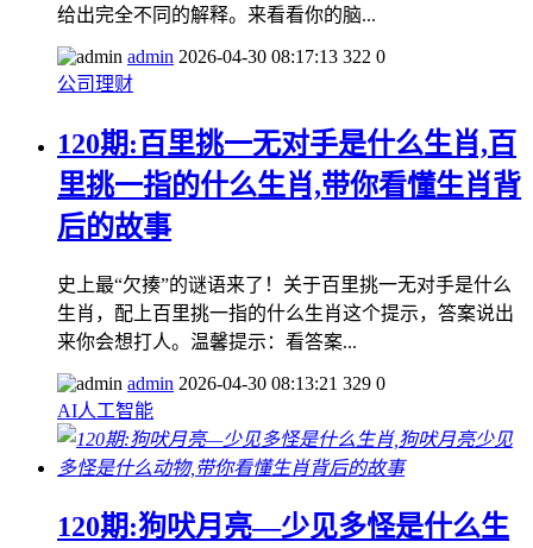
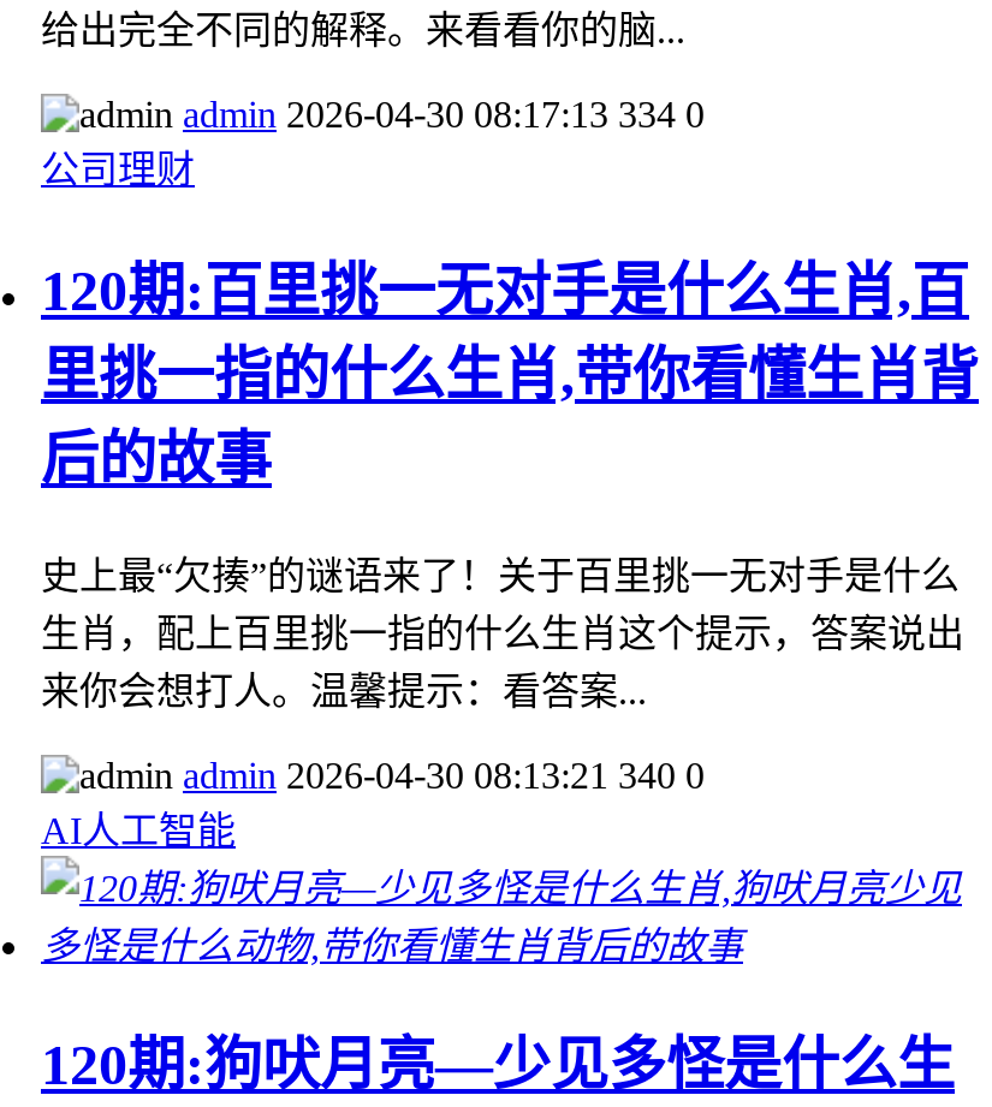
- admin 2026-04-30 08:17:13 322 0
+ admin 2026-04-30 08:17:13 334 0

- admin 2026-04-30 08:13:21 329 0
+ admin 2026-04-30 08:13:21 340 0
